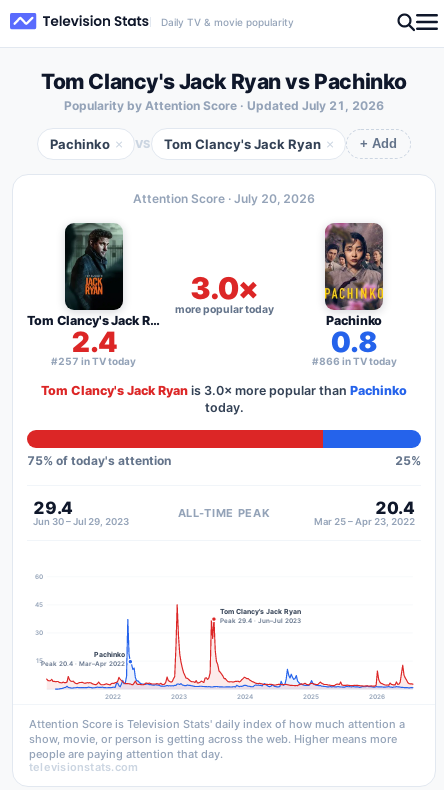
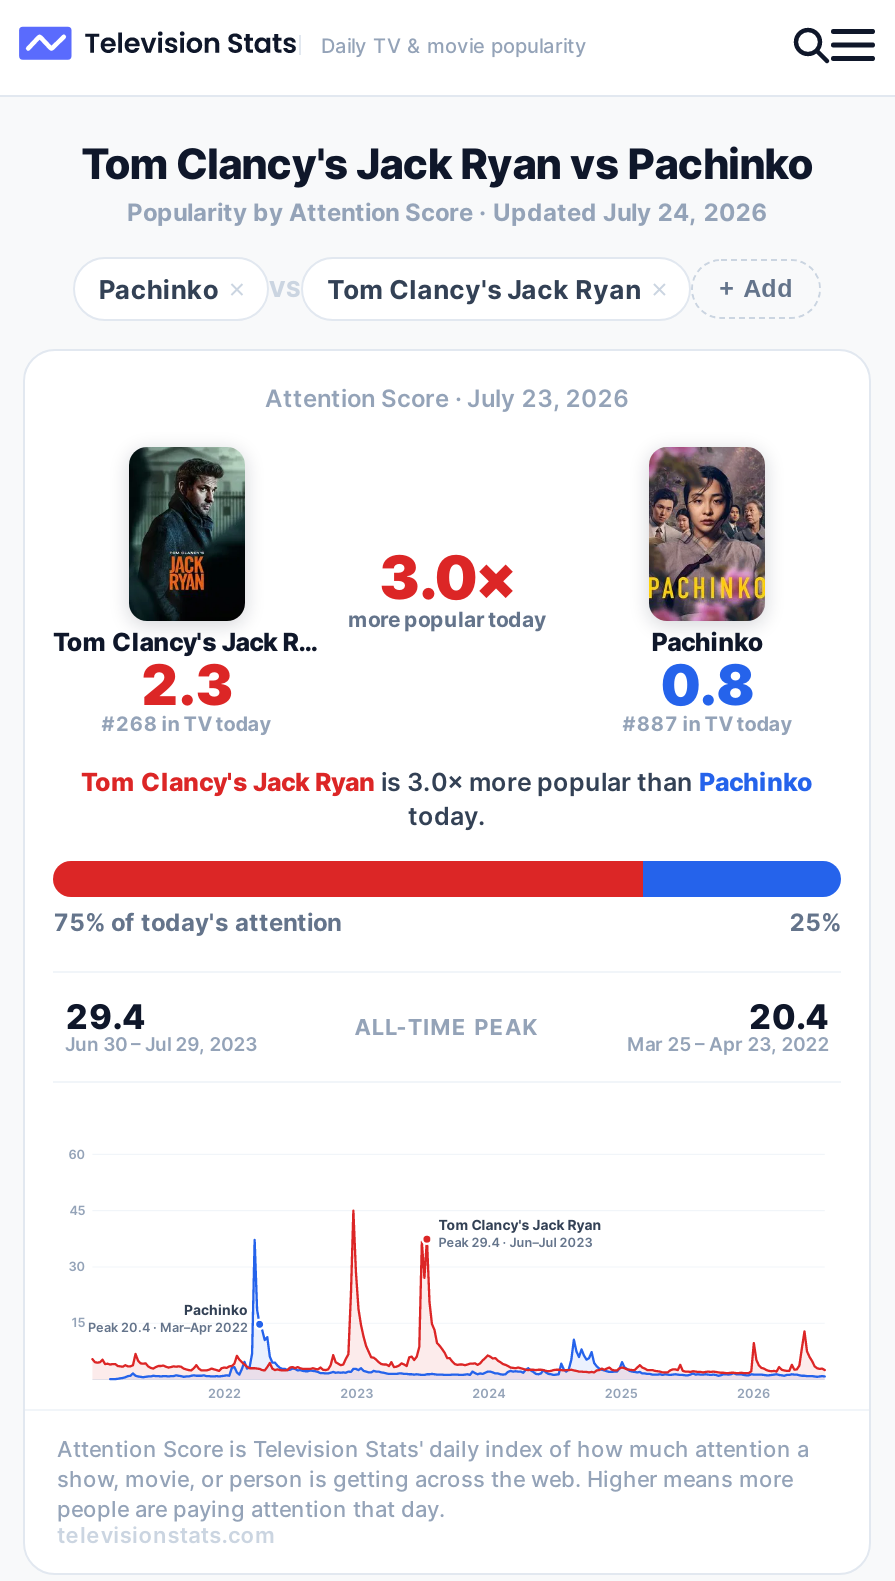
- Popularity by Attention Score · Updated July 21, 2026
+ Popularity by Attention Score · Updated July 24, 2026

- Attention Score · July 20, 2026
+ Attention Score · July 23, 2026

- 2.4
+ 2.3

- #257 in TV today
+ #268 in TV today

- #866 in TV today
+ #887 in TV today
